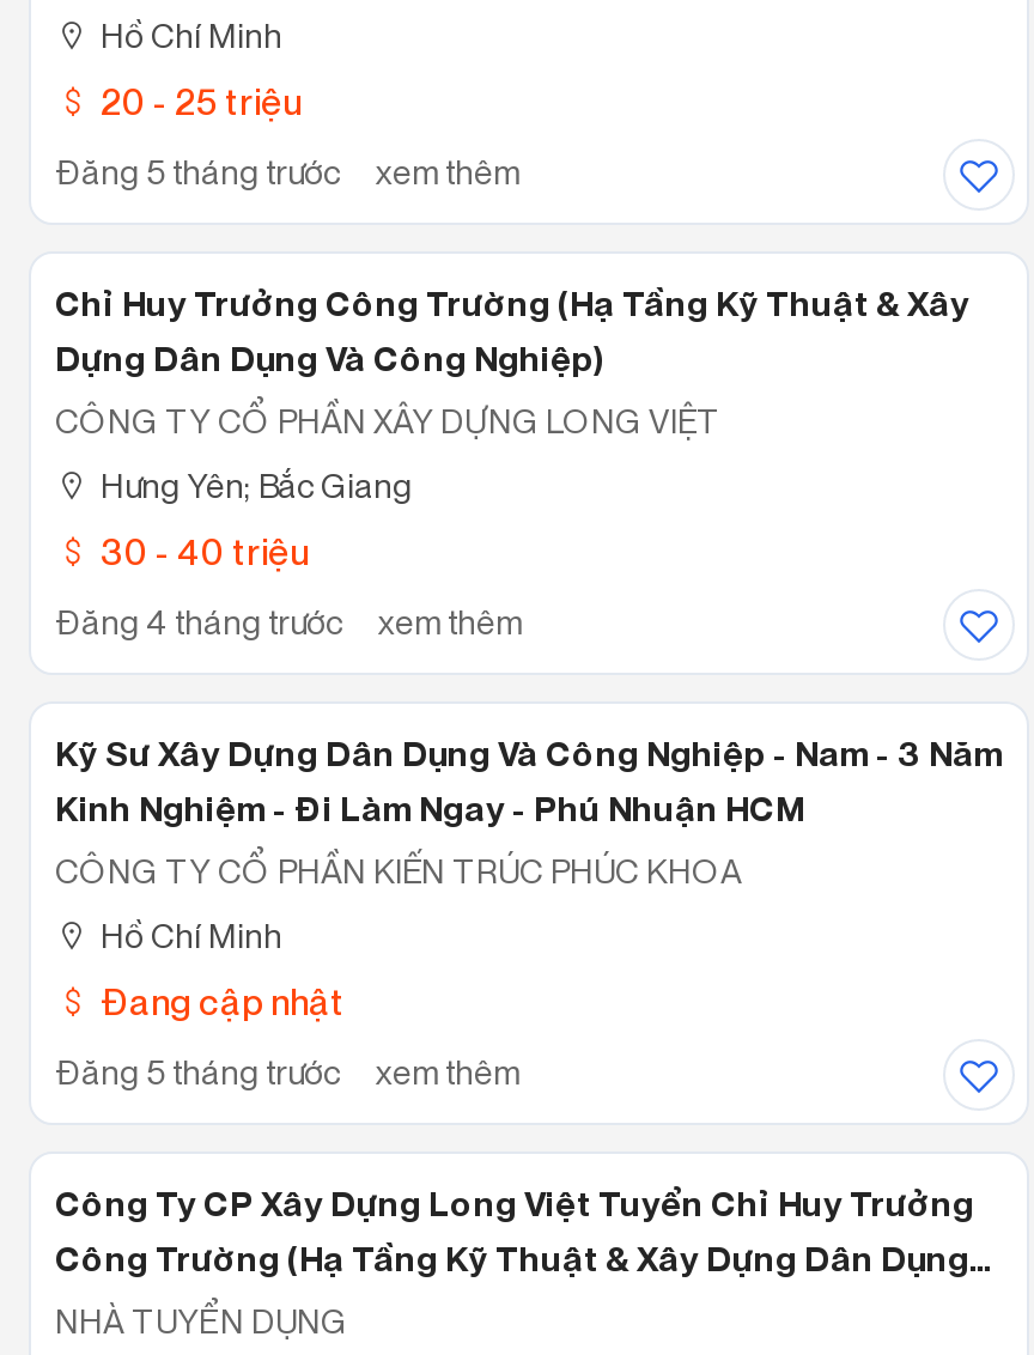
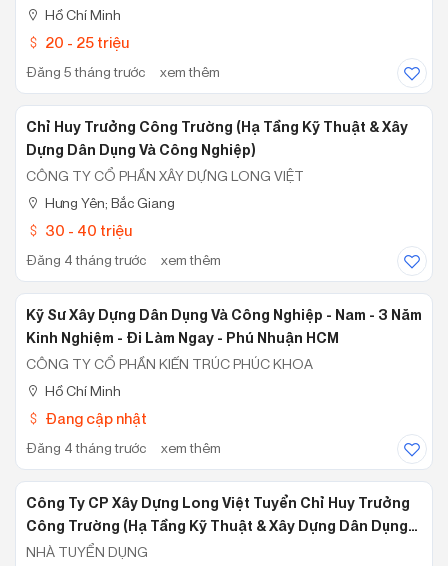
- Đăng 5 tháng trước
+ Đăng 4 tháng trước
